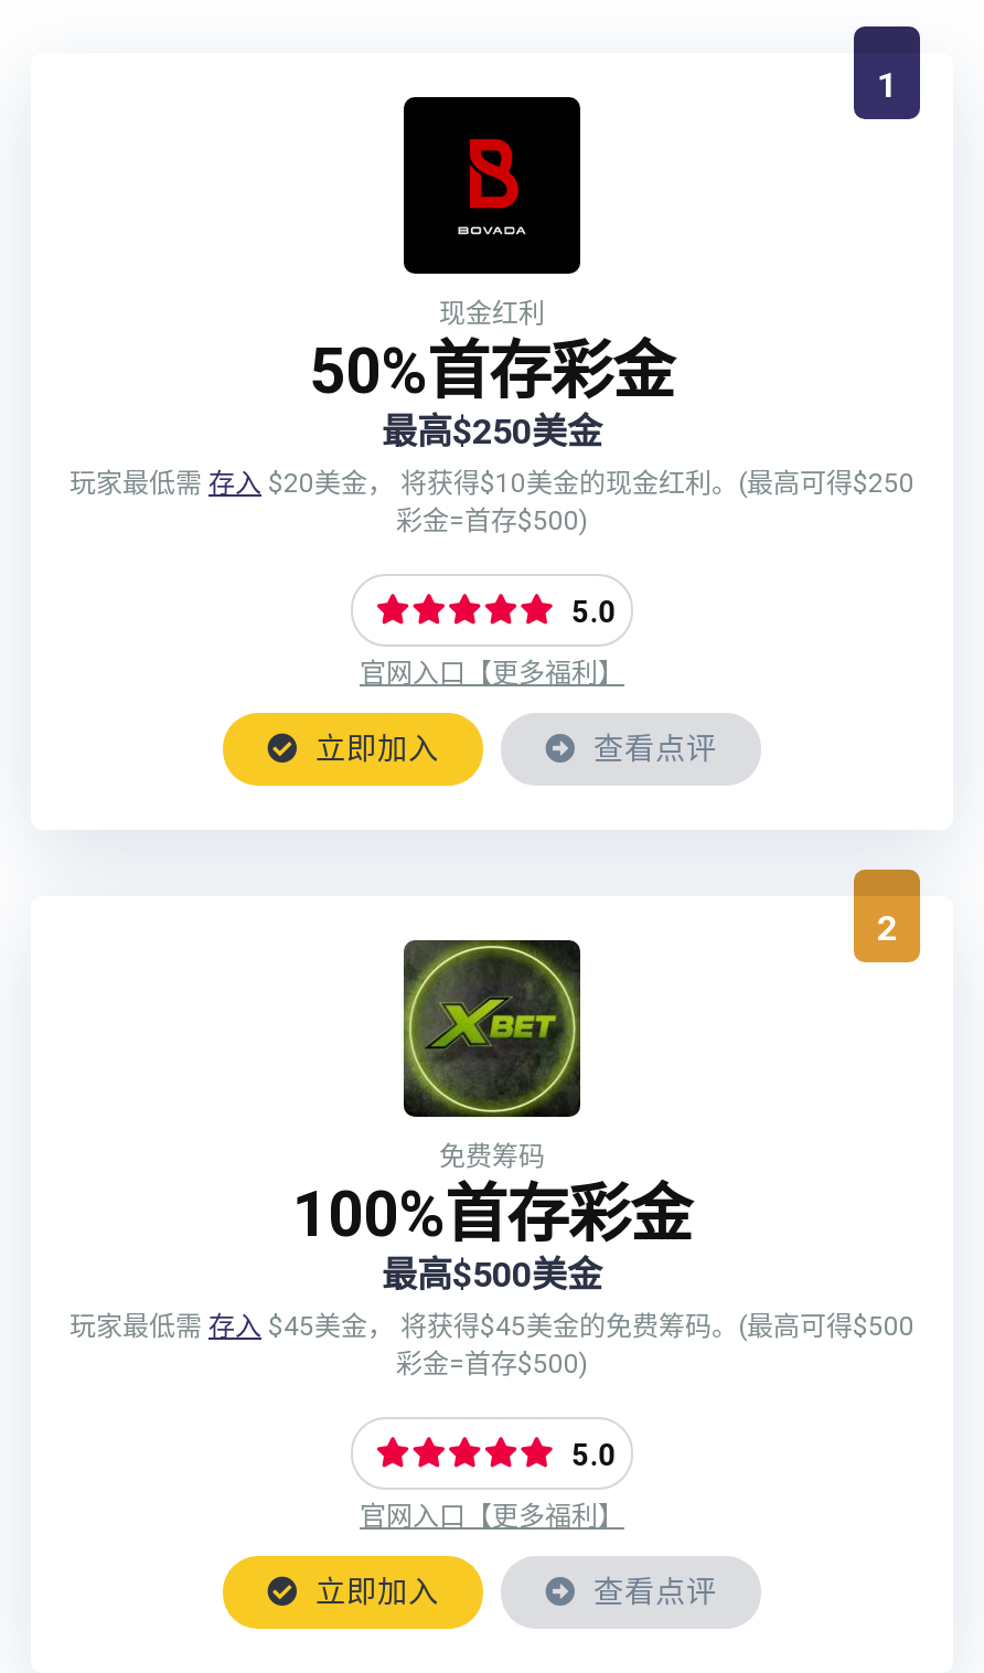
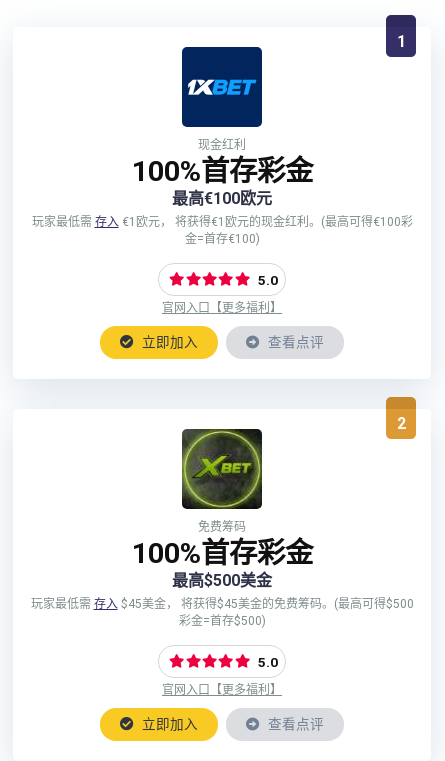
- [image]
- 50%首存彩金
- 最高$250美金
- 玩家最低需存入$20美金， 将获得$10美金的现金红利。(最高可得$250
- 彩金=首存$500)
+ [image]
+ 100%首存彩金
+ 最高€100欧元
+ 玩家最低需存入€1欧元， 将获得€1欧元的现金红利。(最高可得€100彩
+ 金=首存€100)
